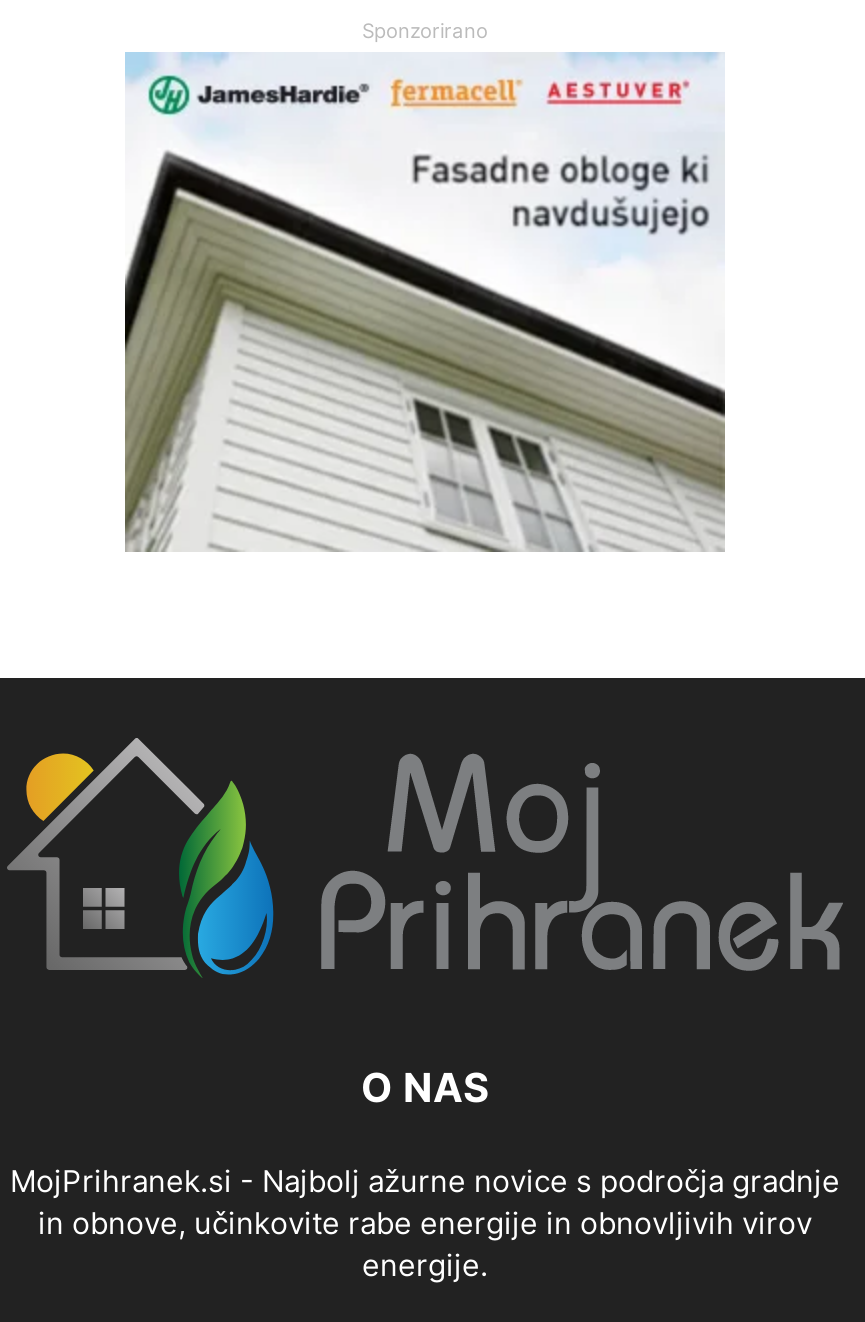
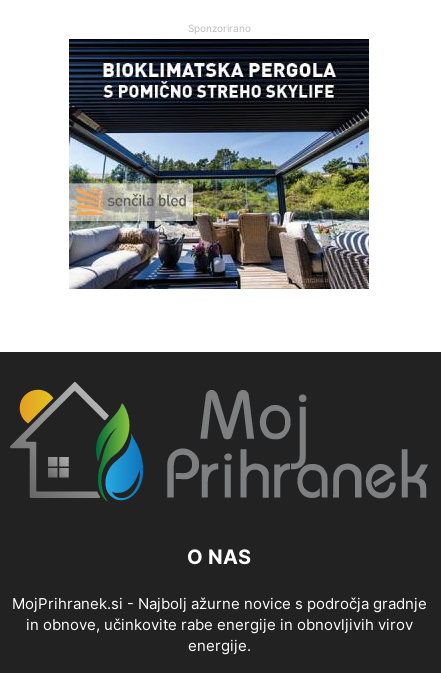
- [image]
+ [image]
